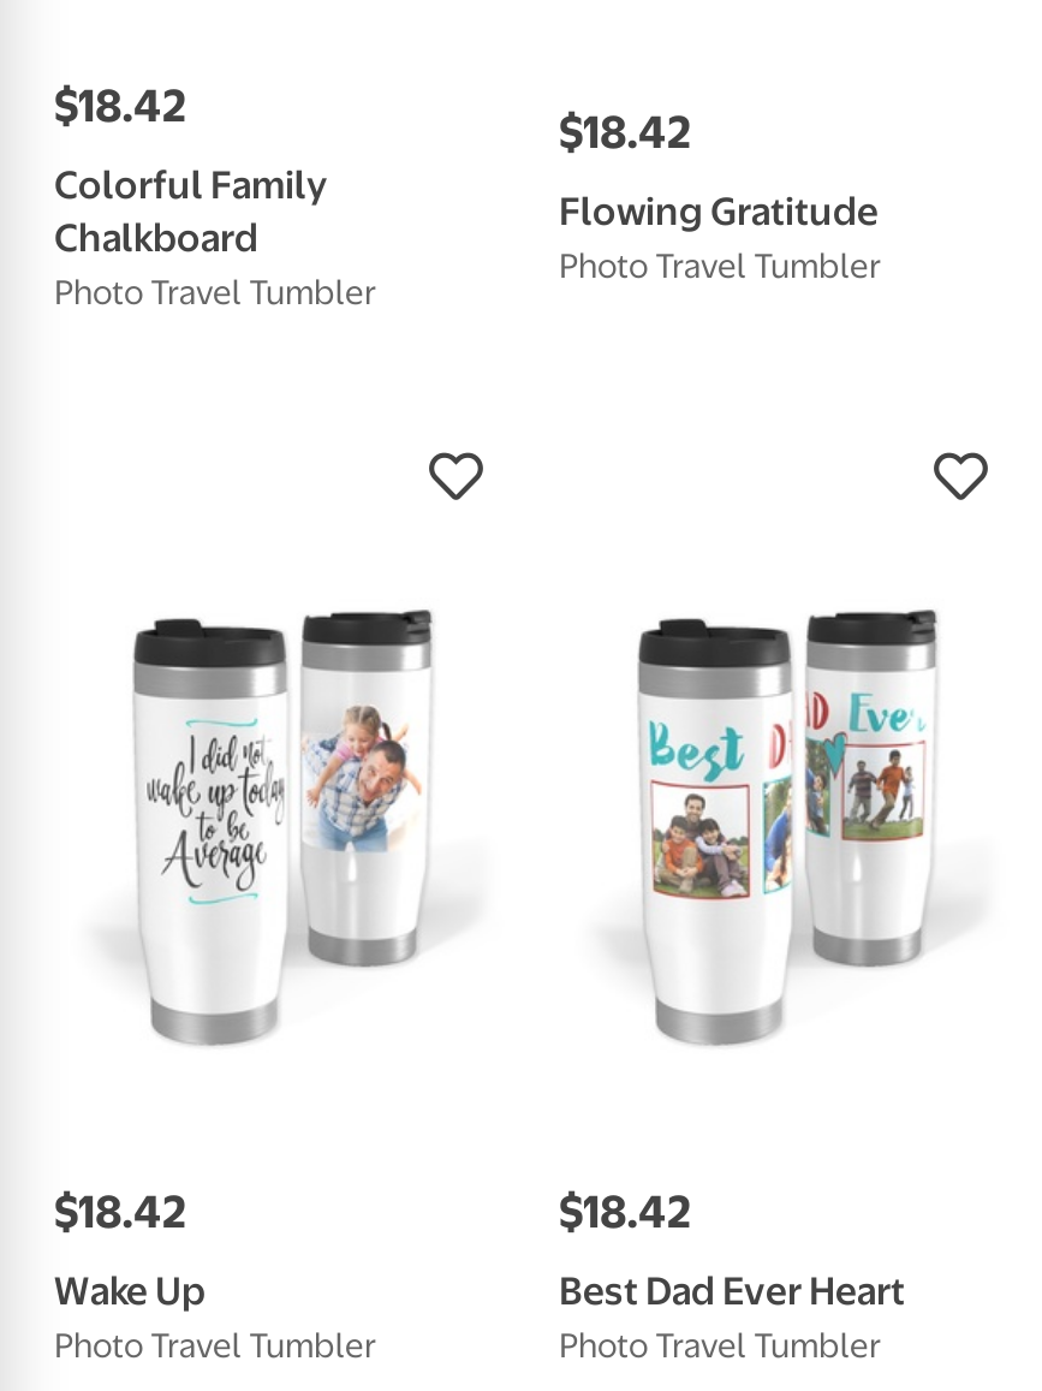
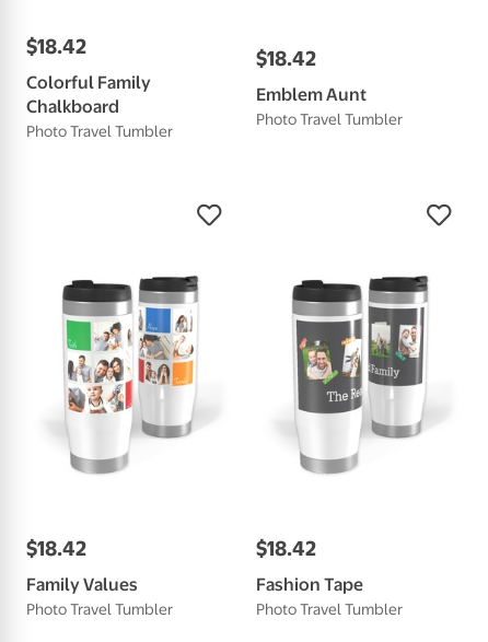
- Flowing Gratitude
+ Emblem Aunt

- [image]
+ [image]

- [image]
+ [image]

- Wake Up
+ Family Values

- Best Dad Ever Heart
+ Fashion Tape
